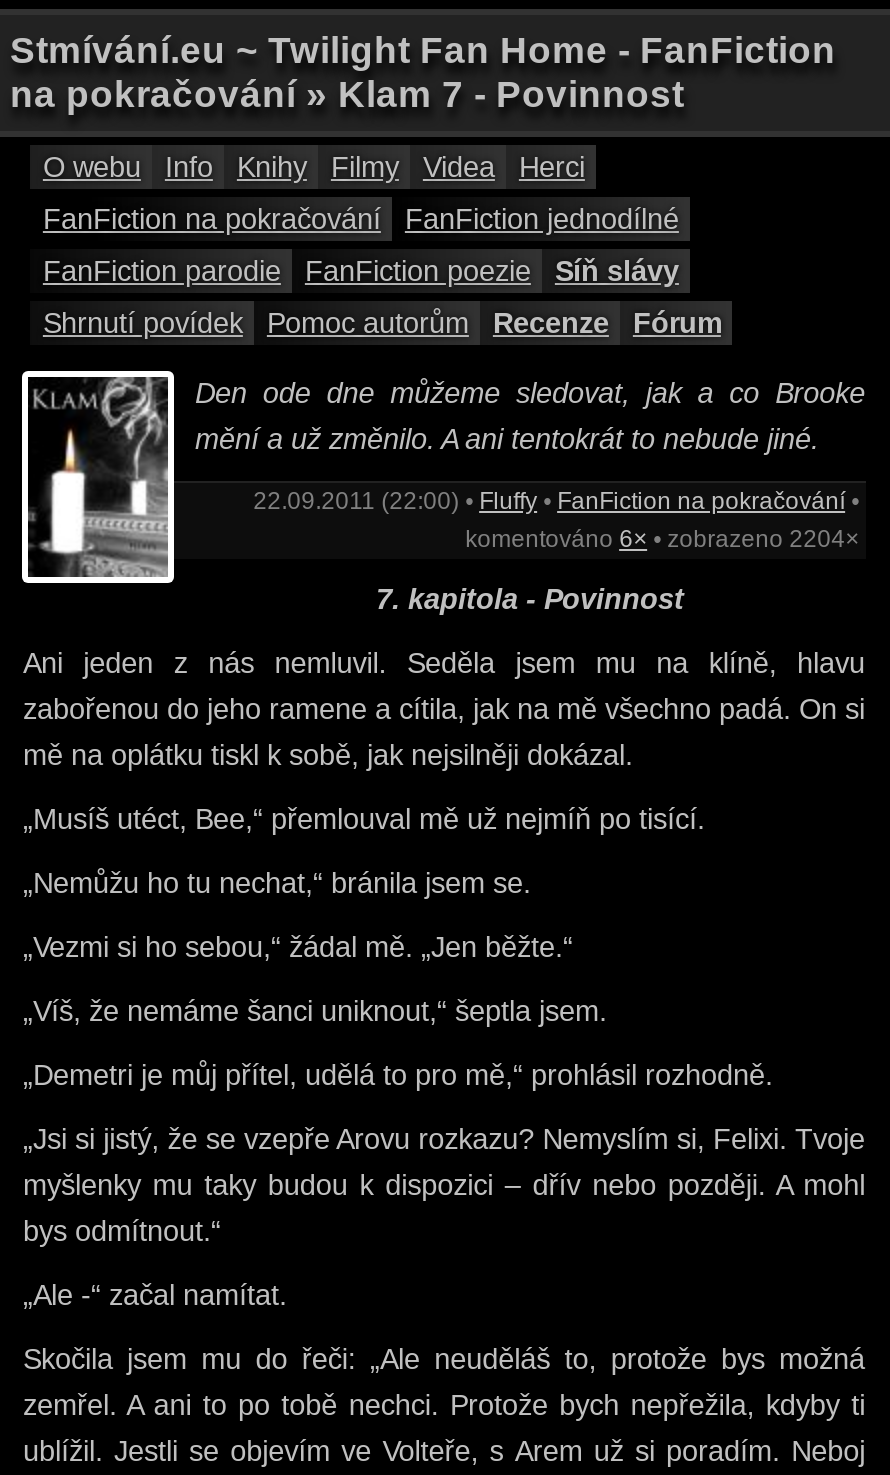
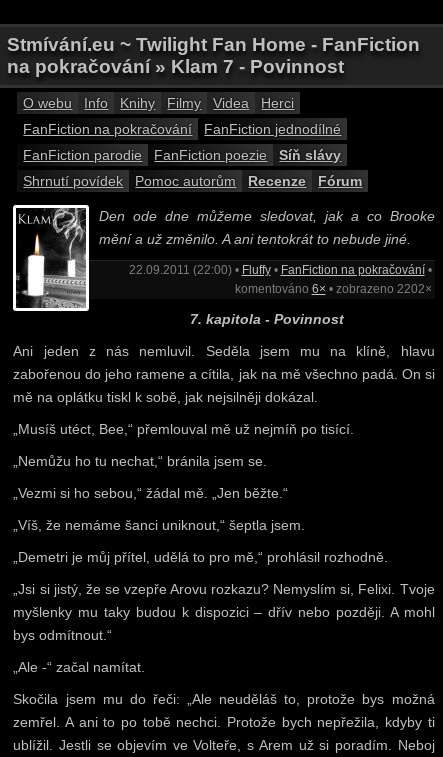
- komentováno 6× • zobrazeno 2204×
+ komentováno 6× • zobrazeno 2202×
